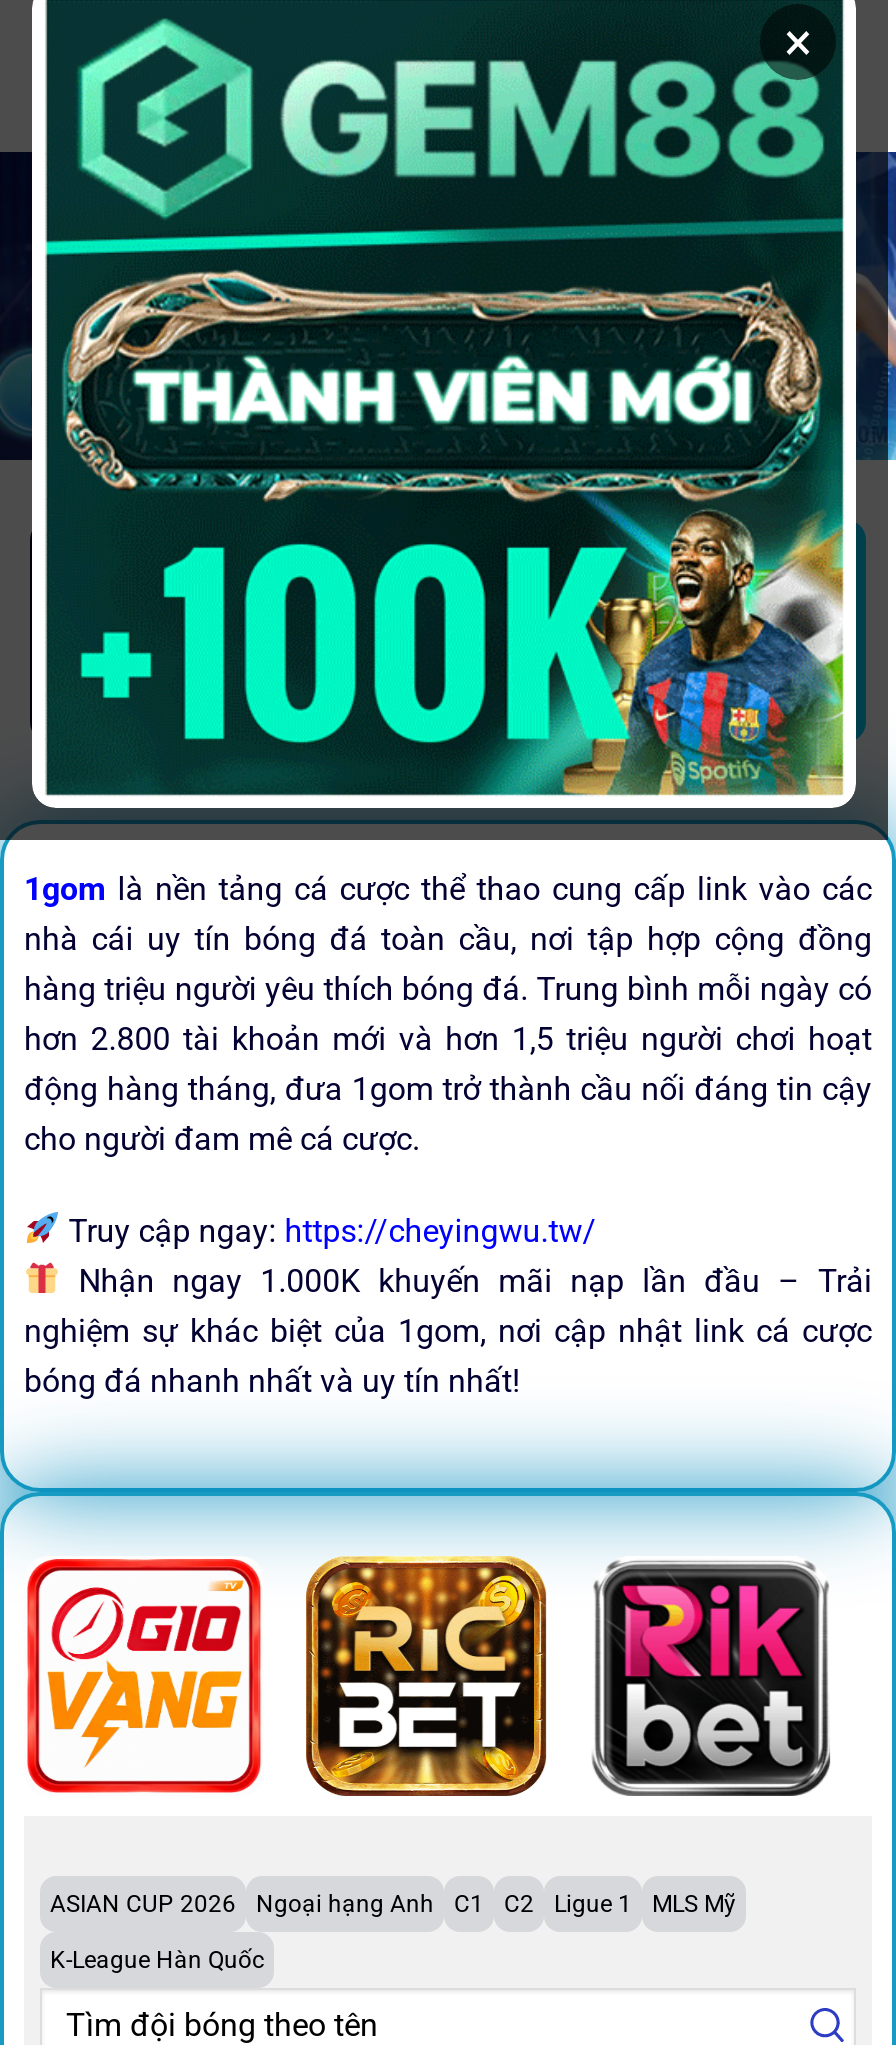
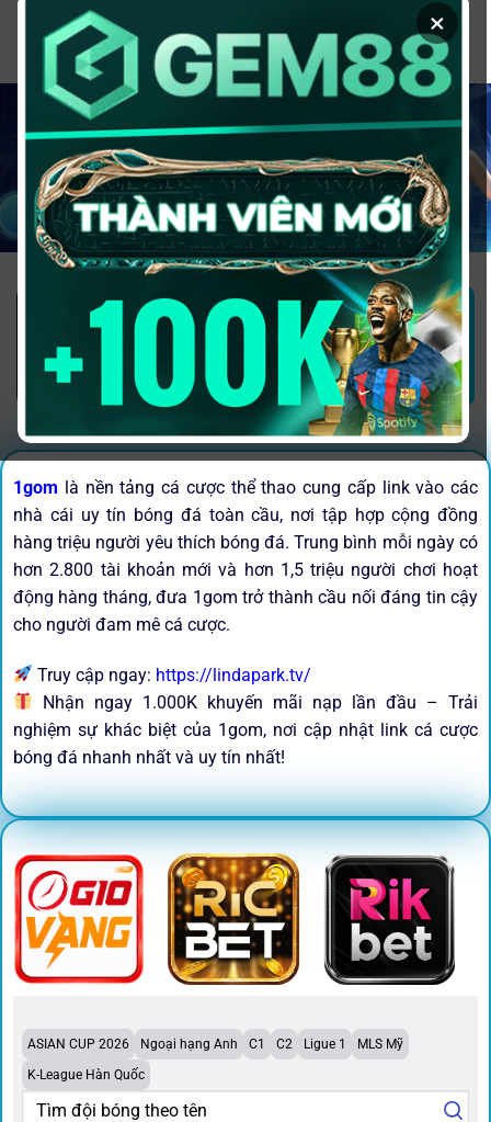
- Truy cập ngay: https://cheyingwu.tw/
+ Truy cập ngay: https://lindapark.tv/

- [image]
+ [image]
